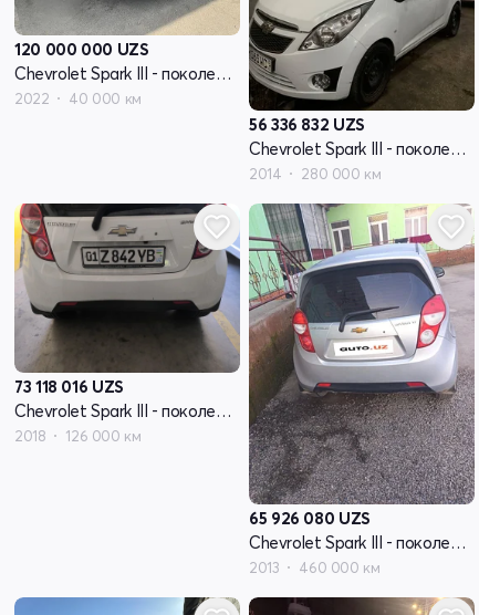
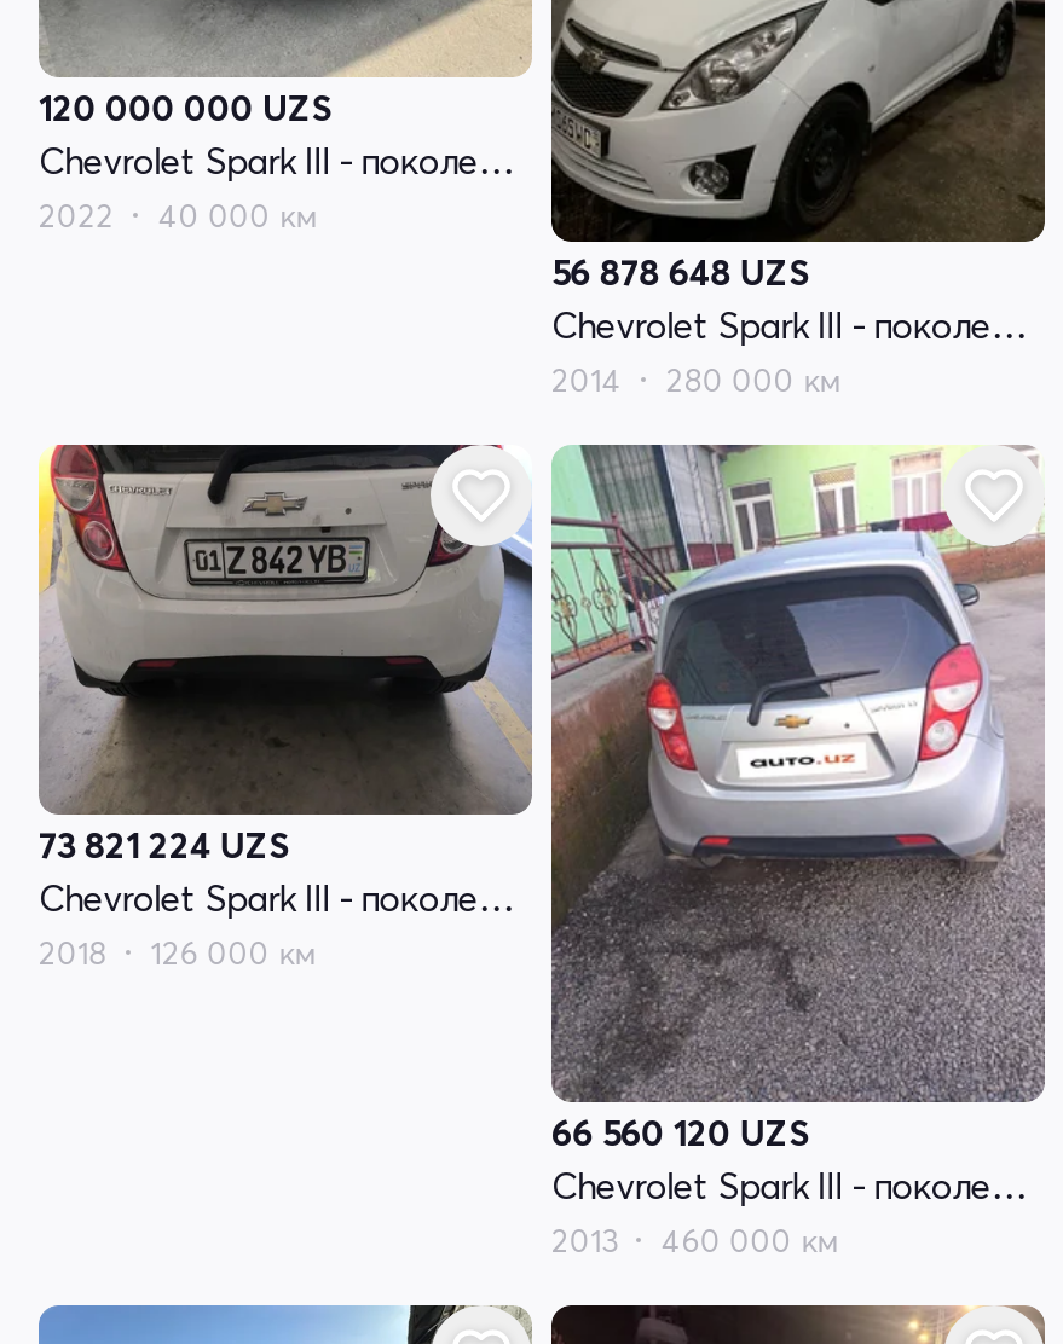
- 56 336 832 UZS
+ 56 878 648 UZS

- 73 118 016 UZS
+ 73 821 224 UZS

- 65 926 080 UZS
+ 66 560 120 UZS
